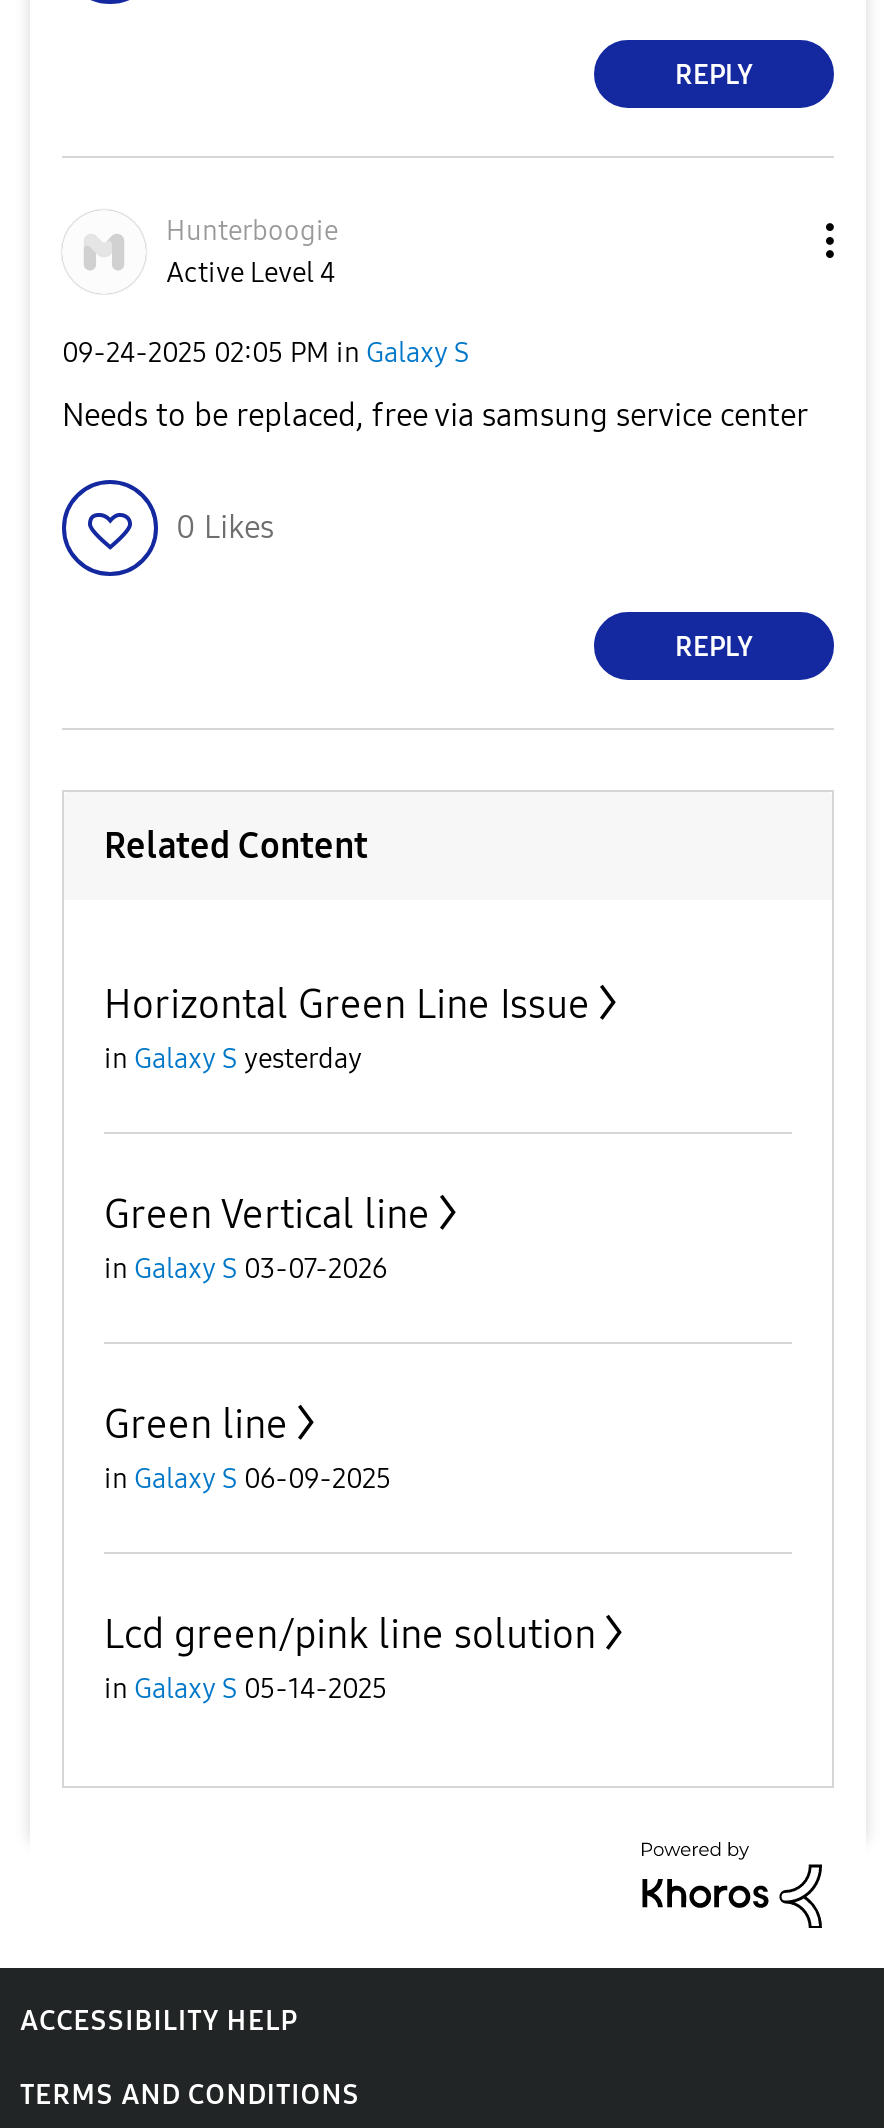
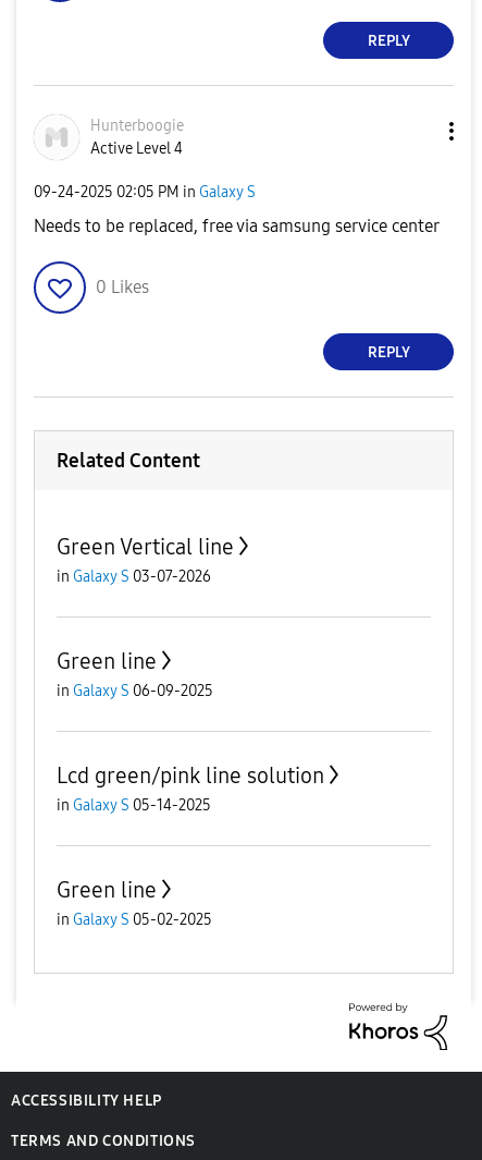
- Horizontal Green Line Issue
- in Galaxy S yesterday

moved up: Green Vertical line | in Galaxy S 03-07-2026 | Green line | in Galaxy S 06-09-2025 | Lcd green/pink line solution | in Galaxy S 05-14-2025

+ Green line
+ in Galaxy S 05-02-2025
